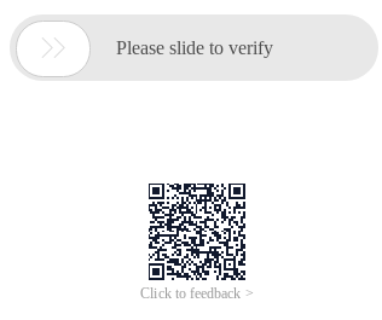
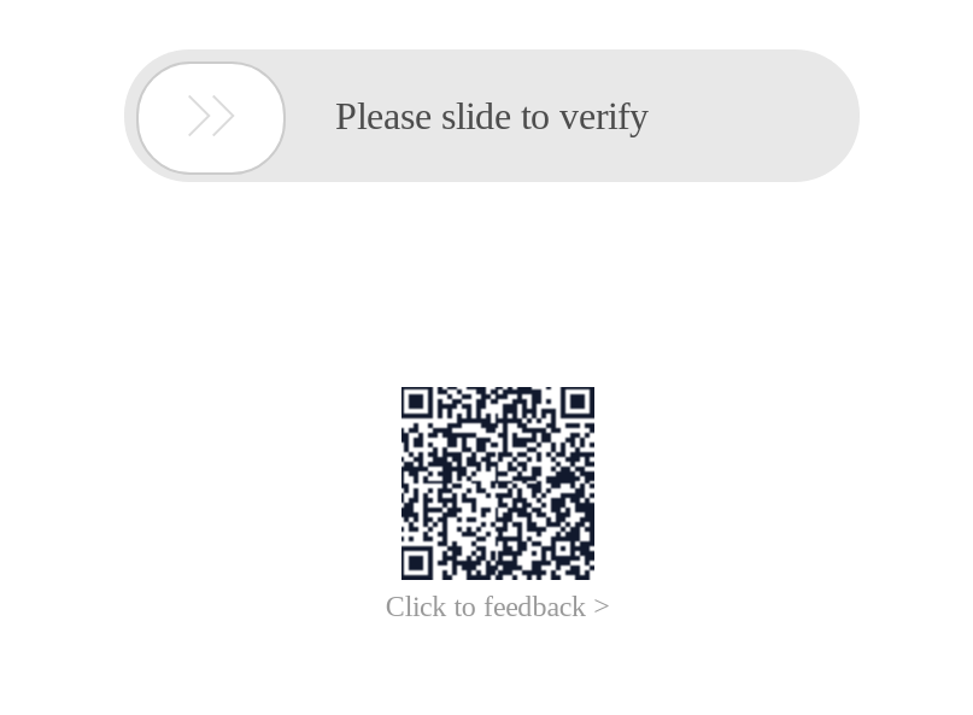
- [image]
+ [image]
